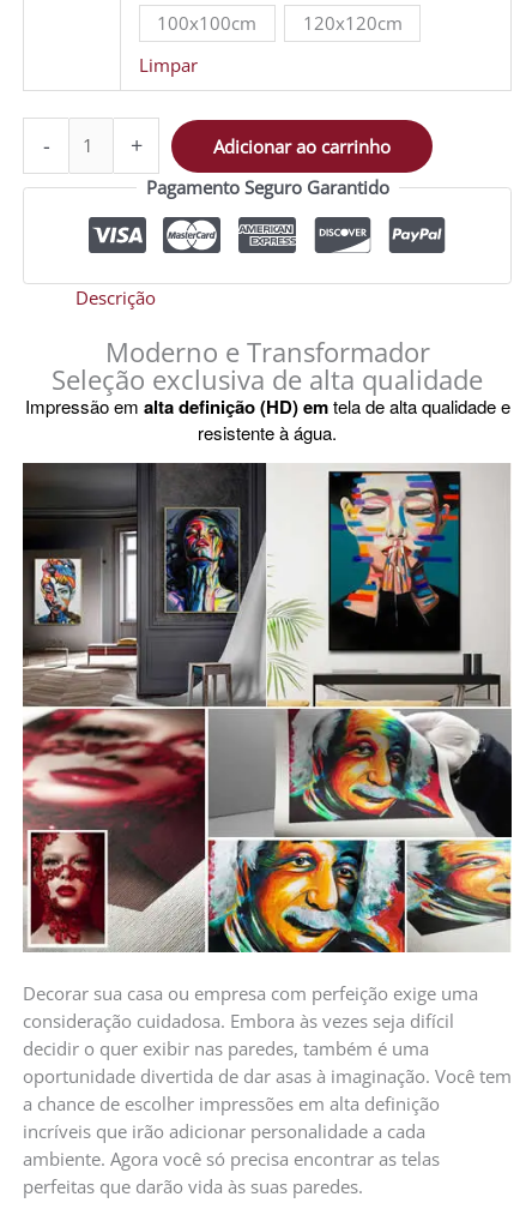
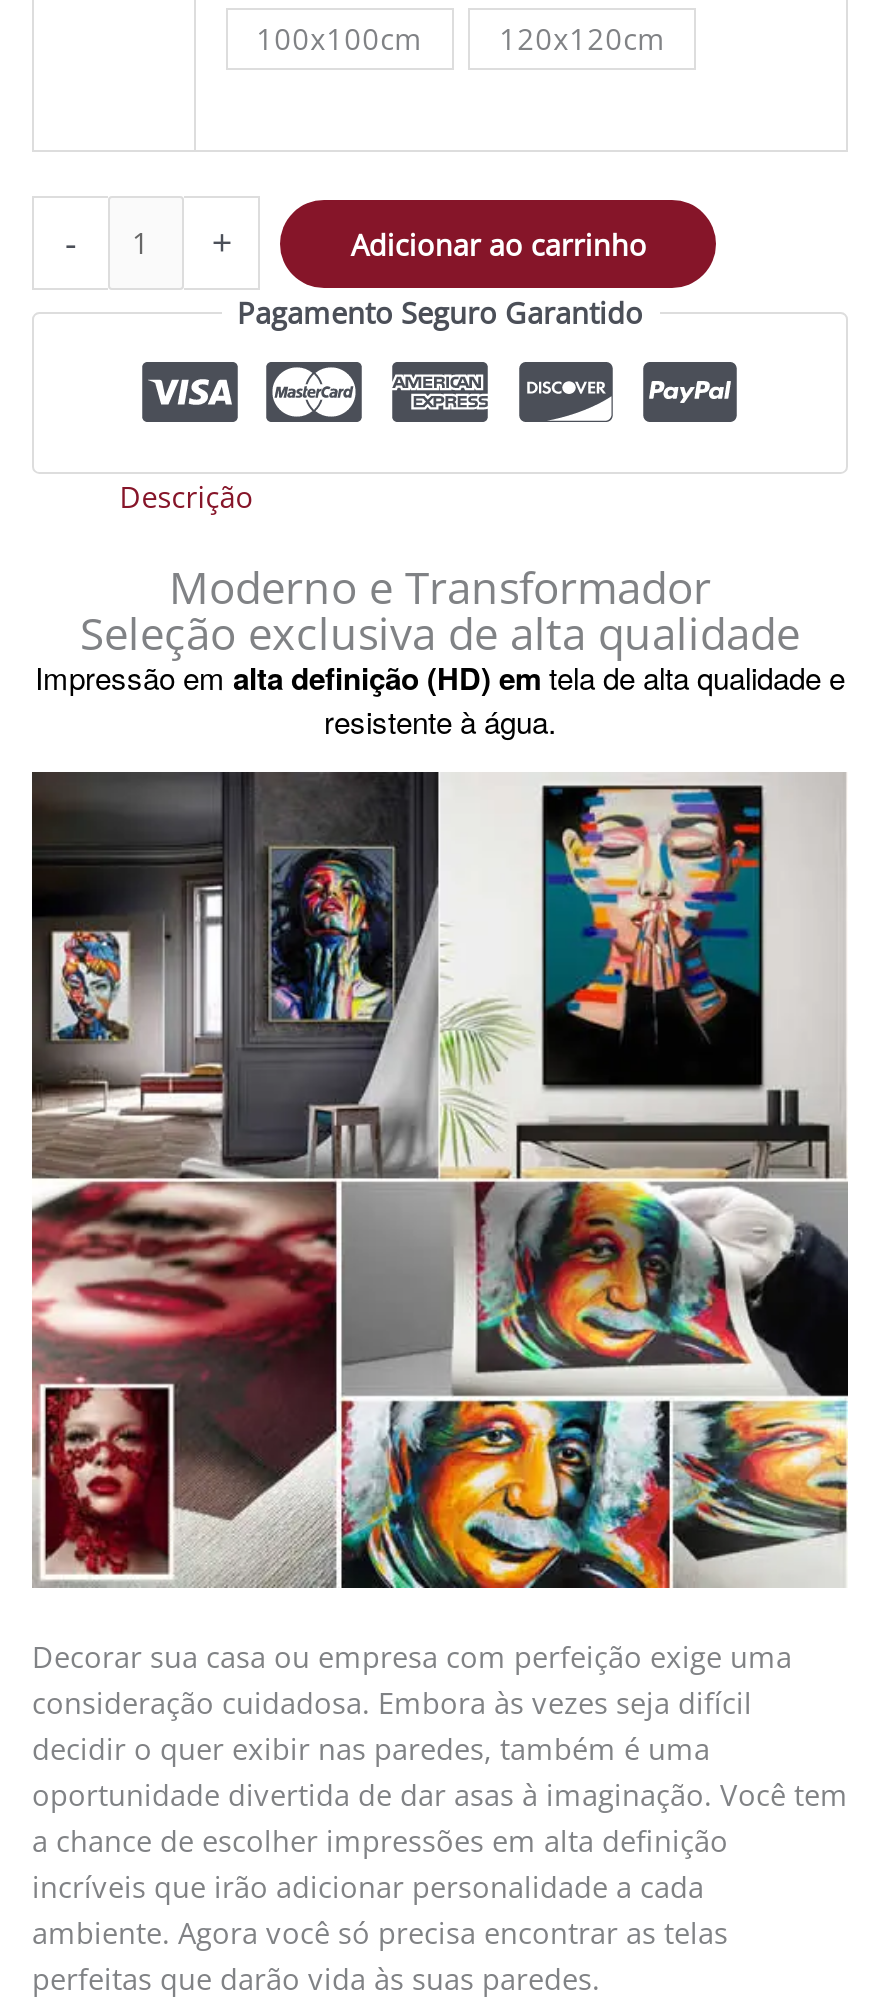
- Limpar
